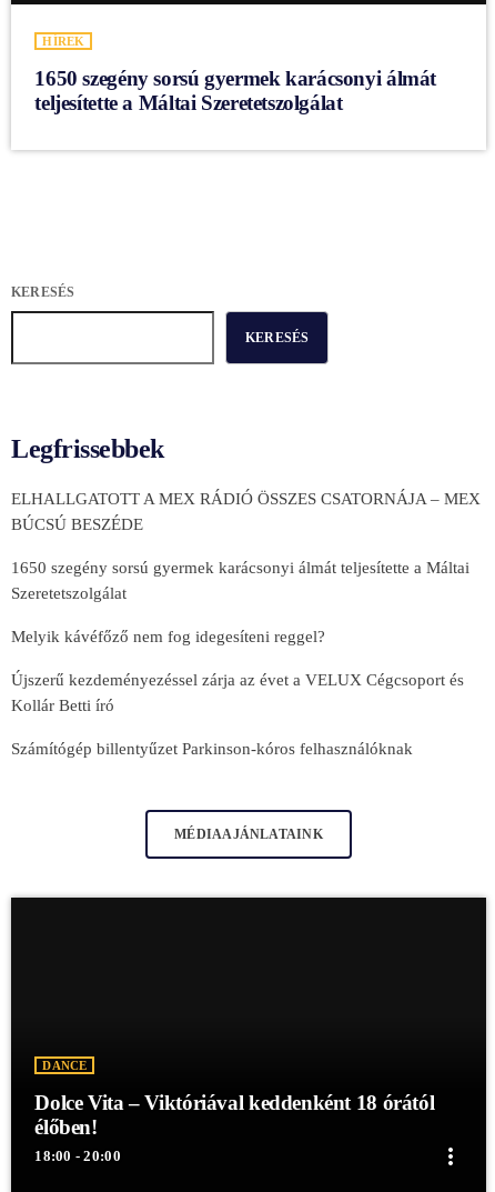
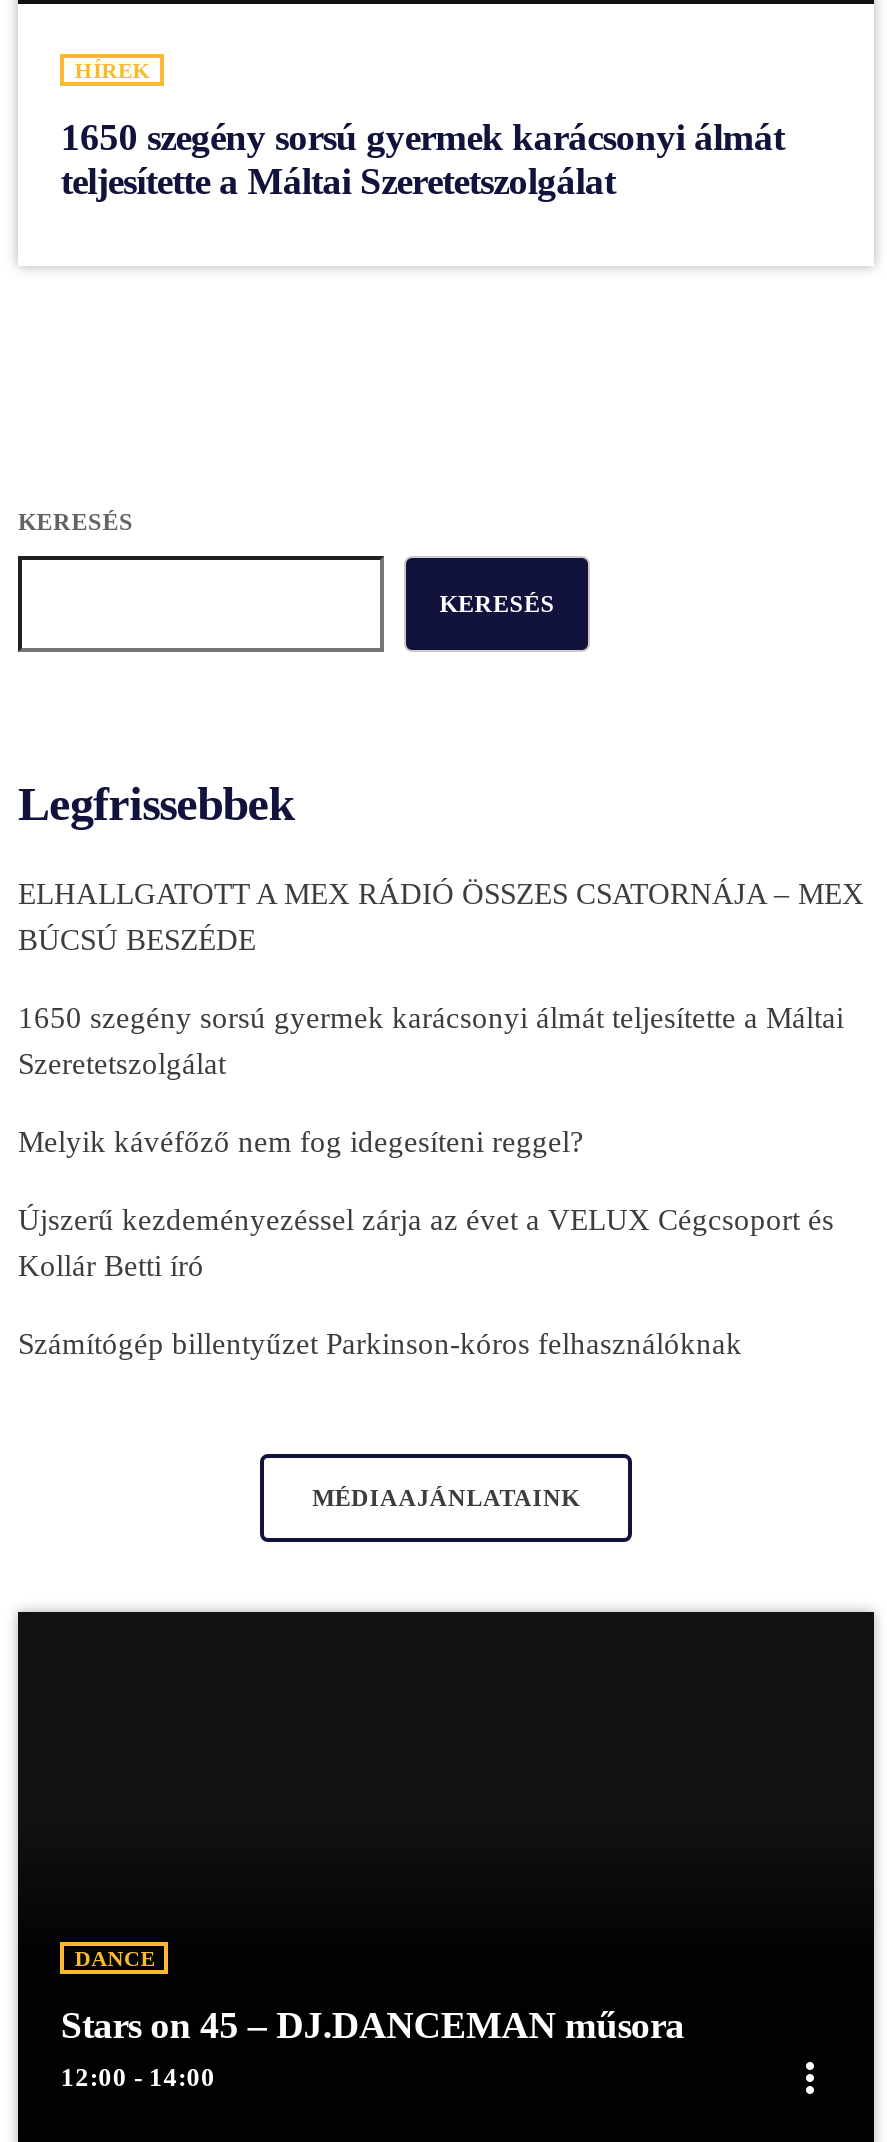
moved down: DANCE

- Dolce Vita – Viktóriával keddenként 18 órától
- élőben!
- 18:00 - 20:00
+ Stars on 45 – DJ.DANCEMAN műsora
+ 12:00 - 14:00
